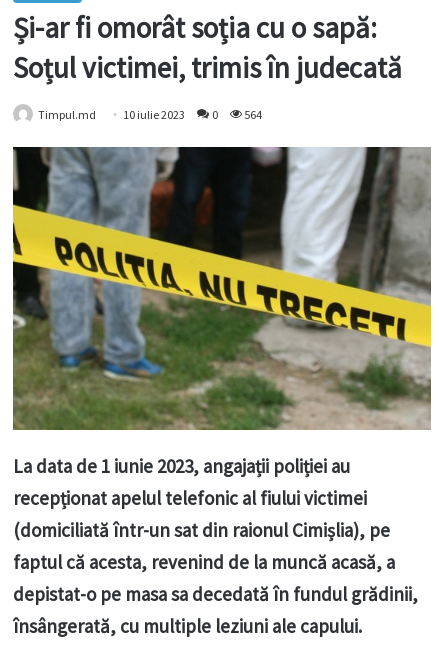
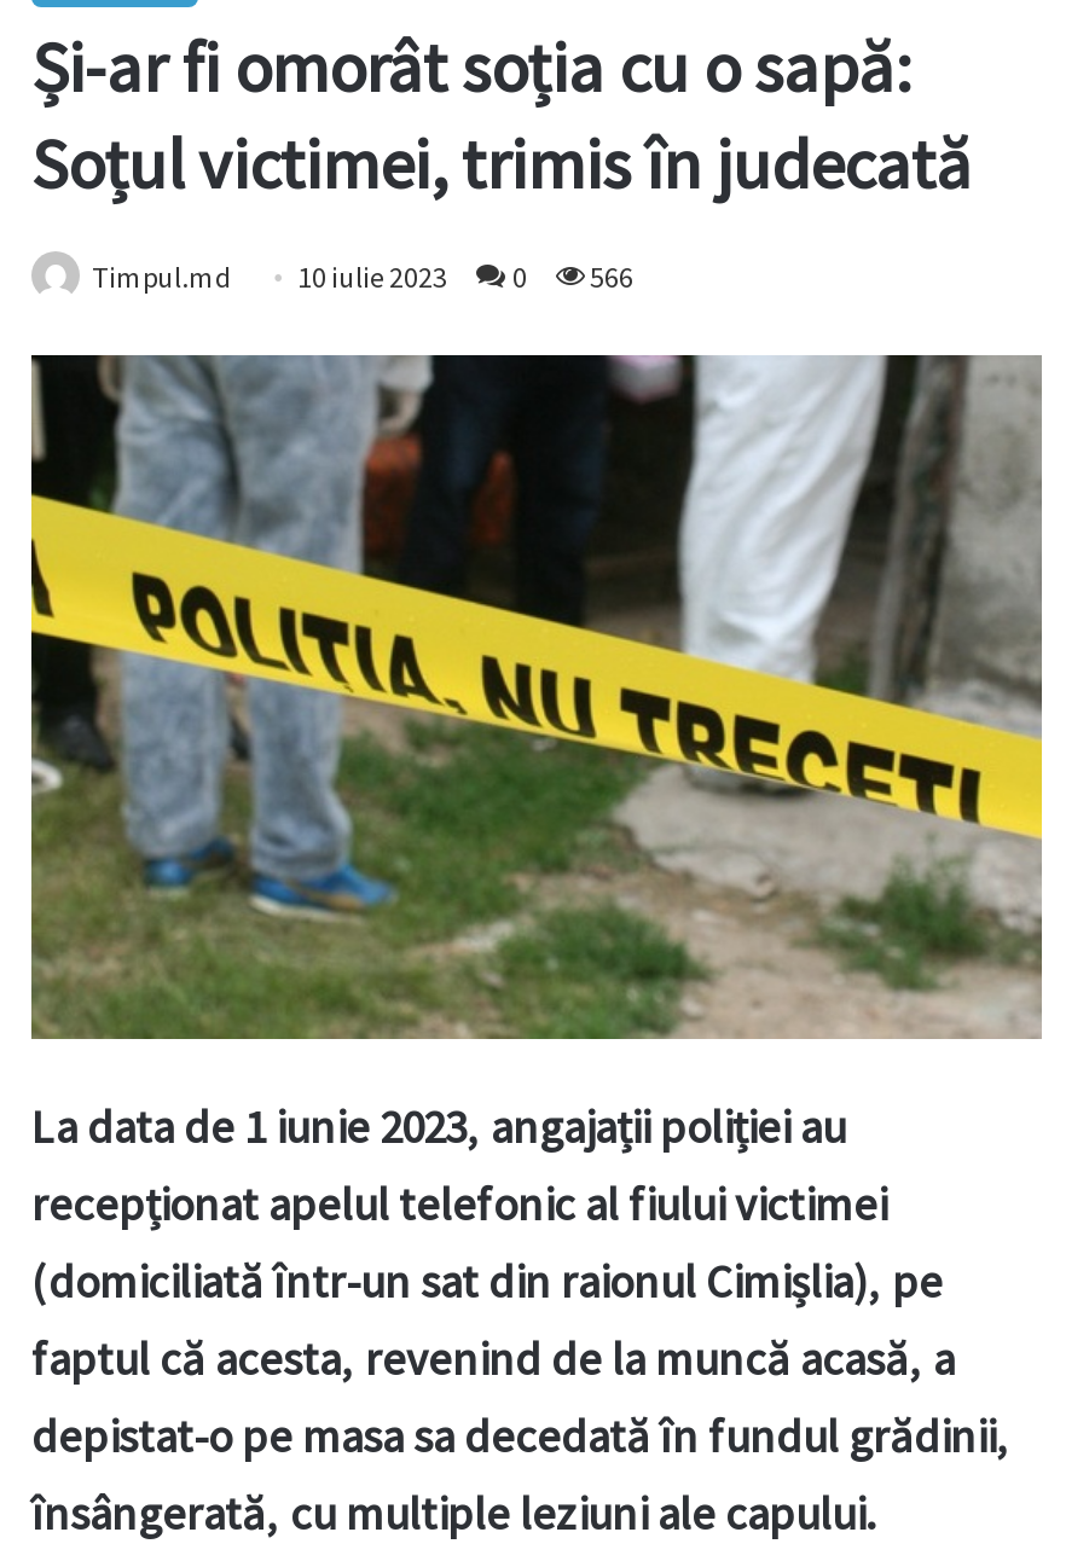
- Timpul.md 10 iulie 2023 0 564
+ Timpul.md 10 iulie 2023 0 566
